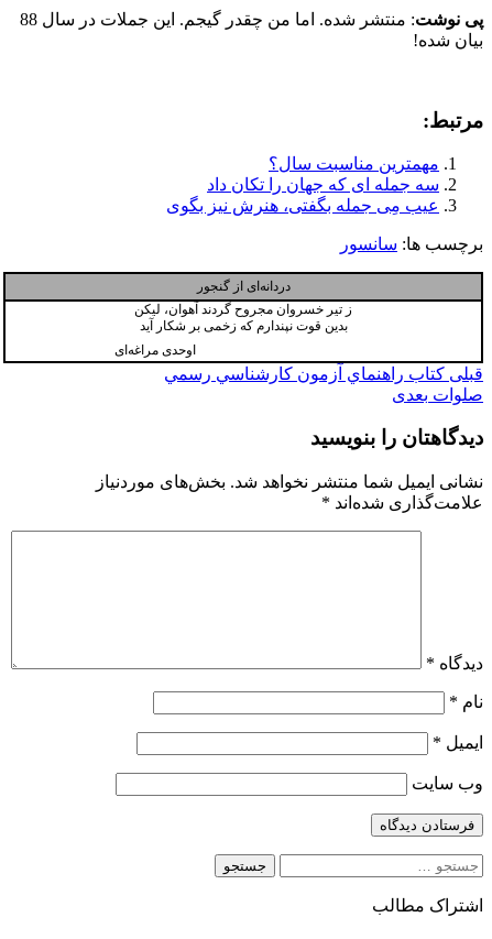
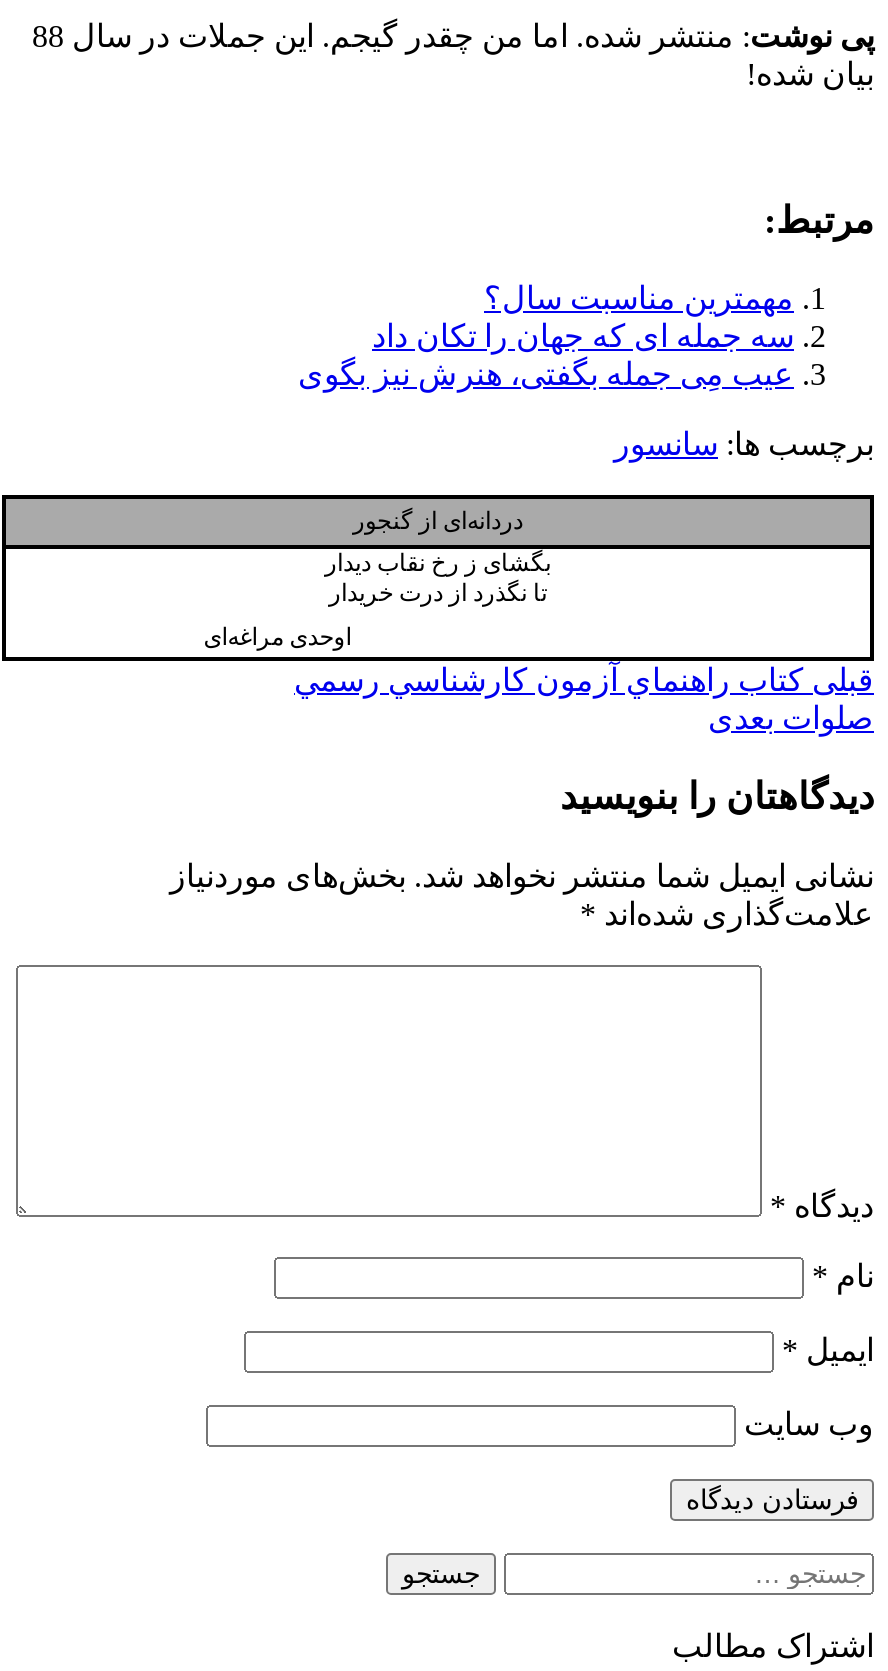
- ز تیر خسروان مجروح گردند آهوان، لیکن
- بدین قوت نپندارم که زخمی بر شکار آید
+ بگشای ز رخ نقاب دیدار
+ تا نگذرد از درت خریدار
